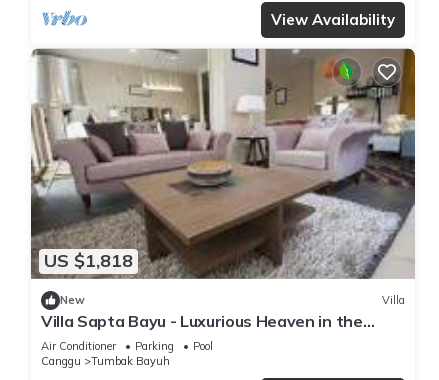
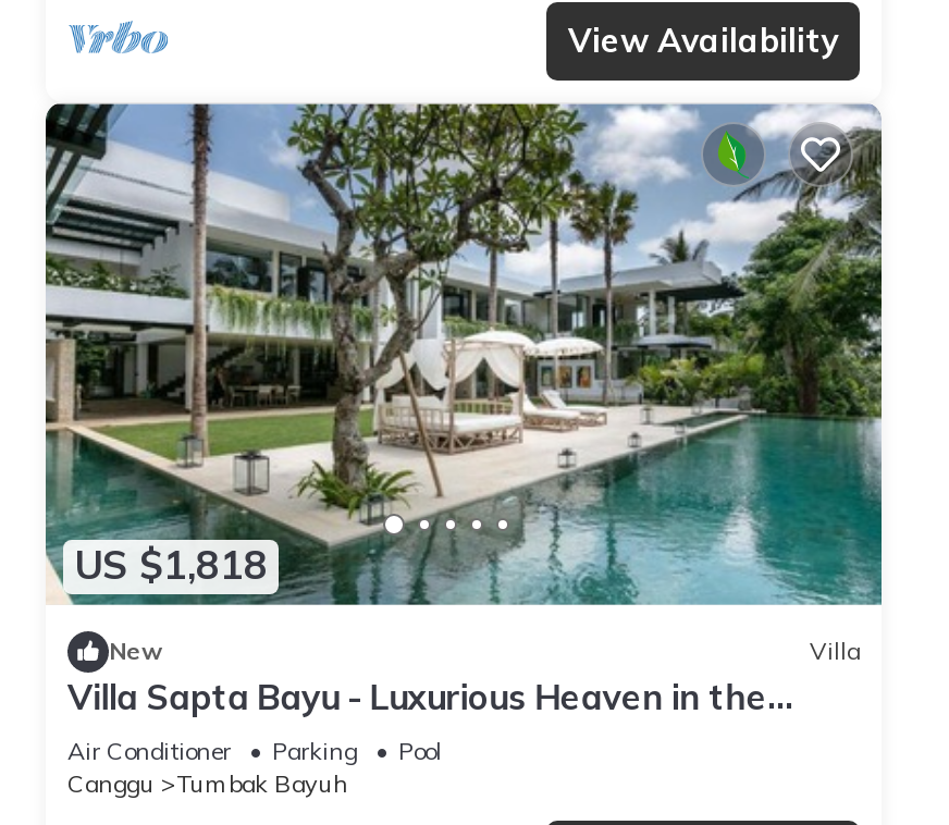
- [image]
+ [image]
